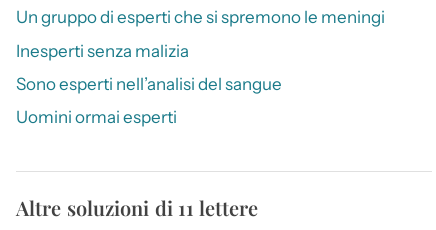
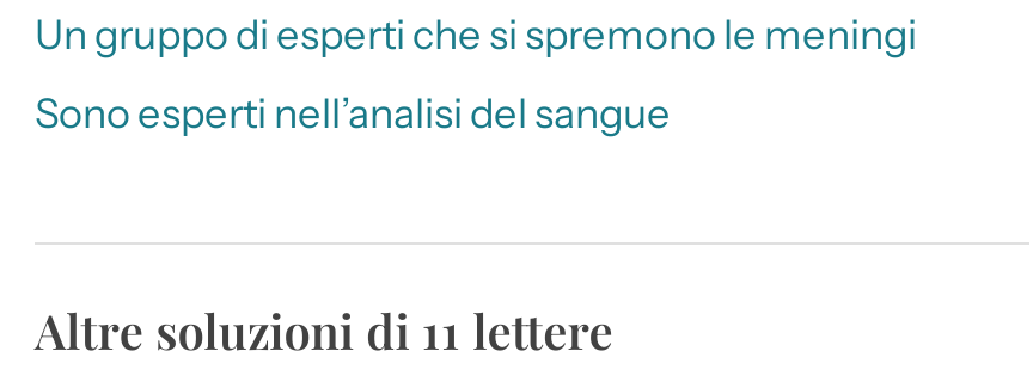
- Inesperti senza malizia

- Uomini ormai esperti
